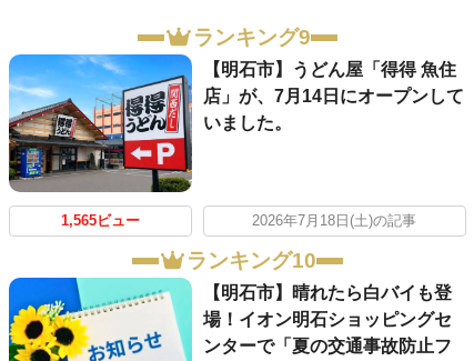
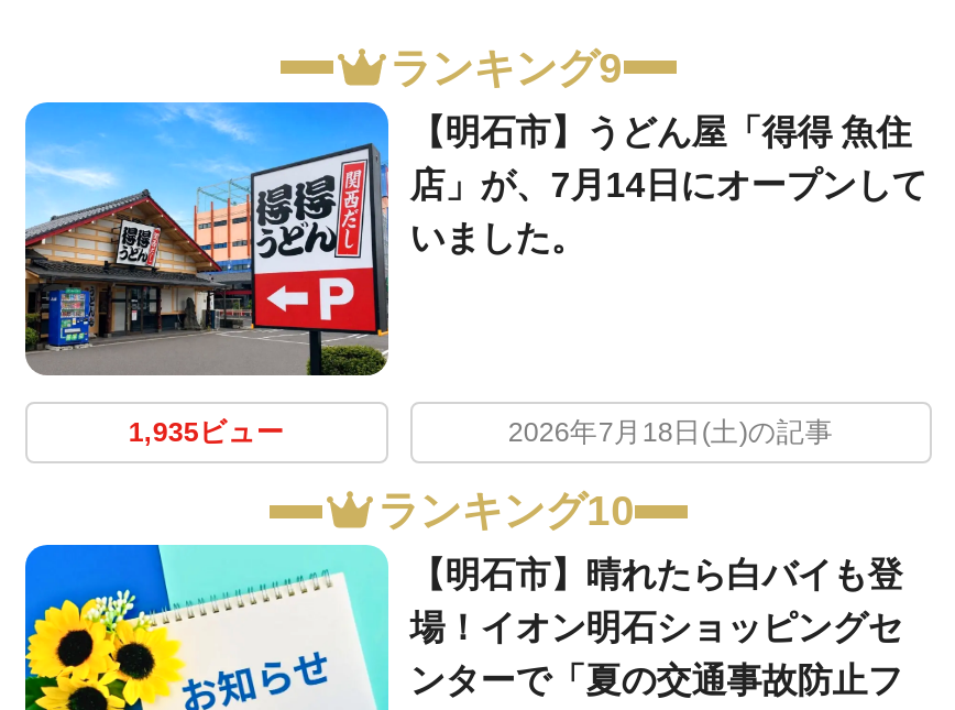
- 1,565ビュー
+ 1,935ビュー
